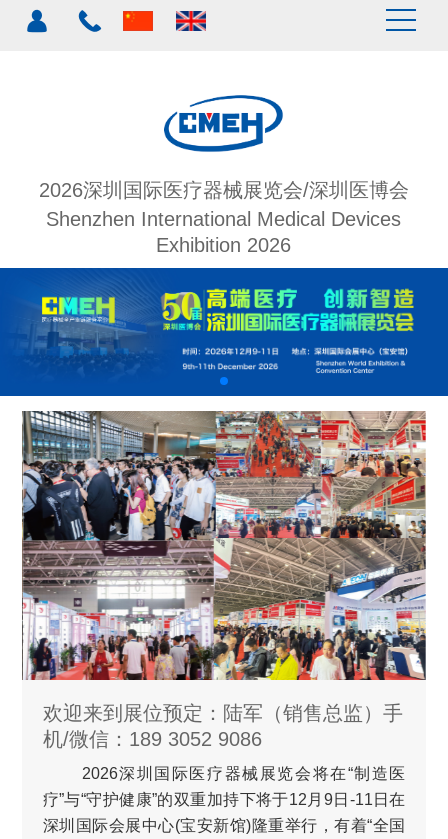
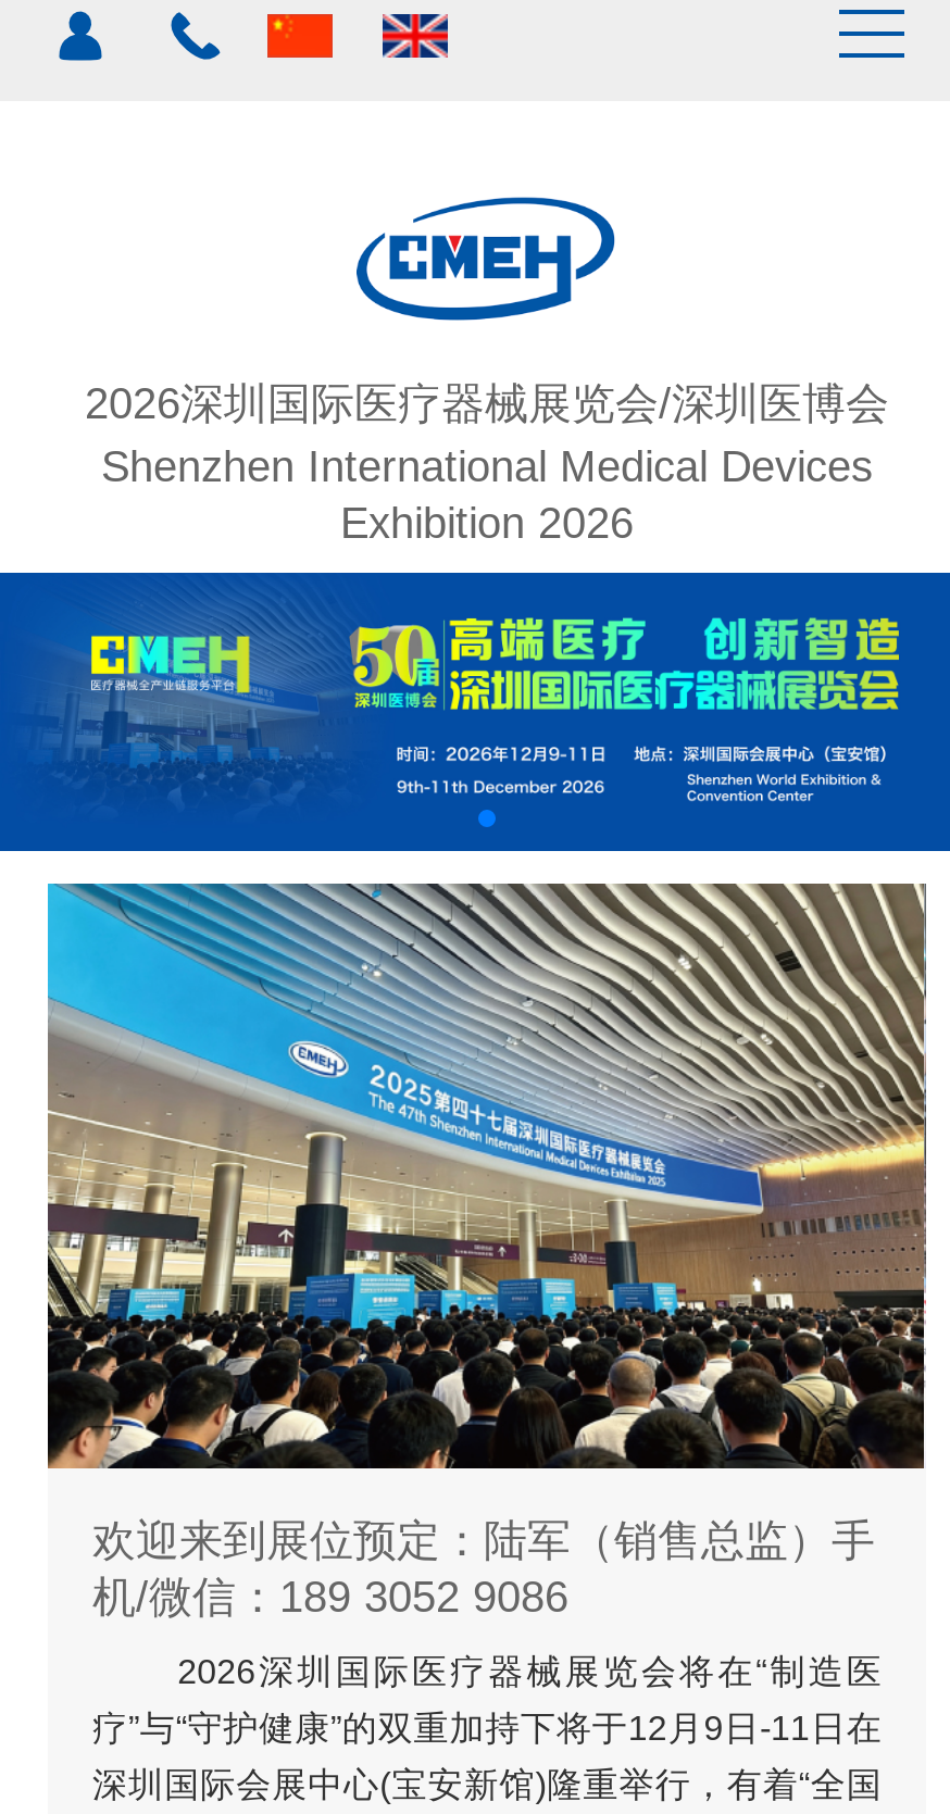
- [image]
+ [image]
